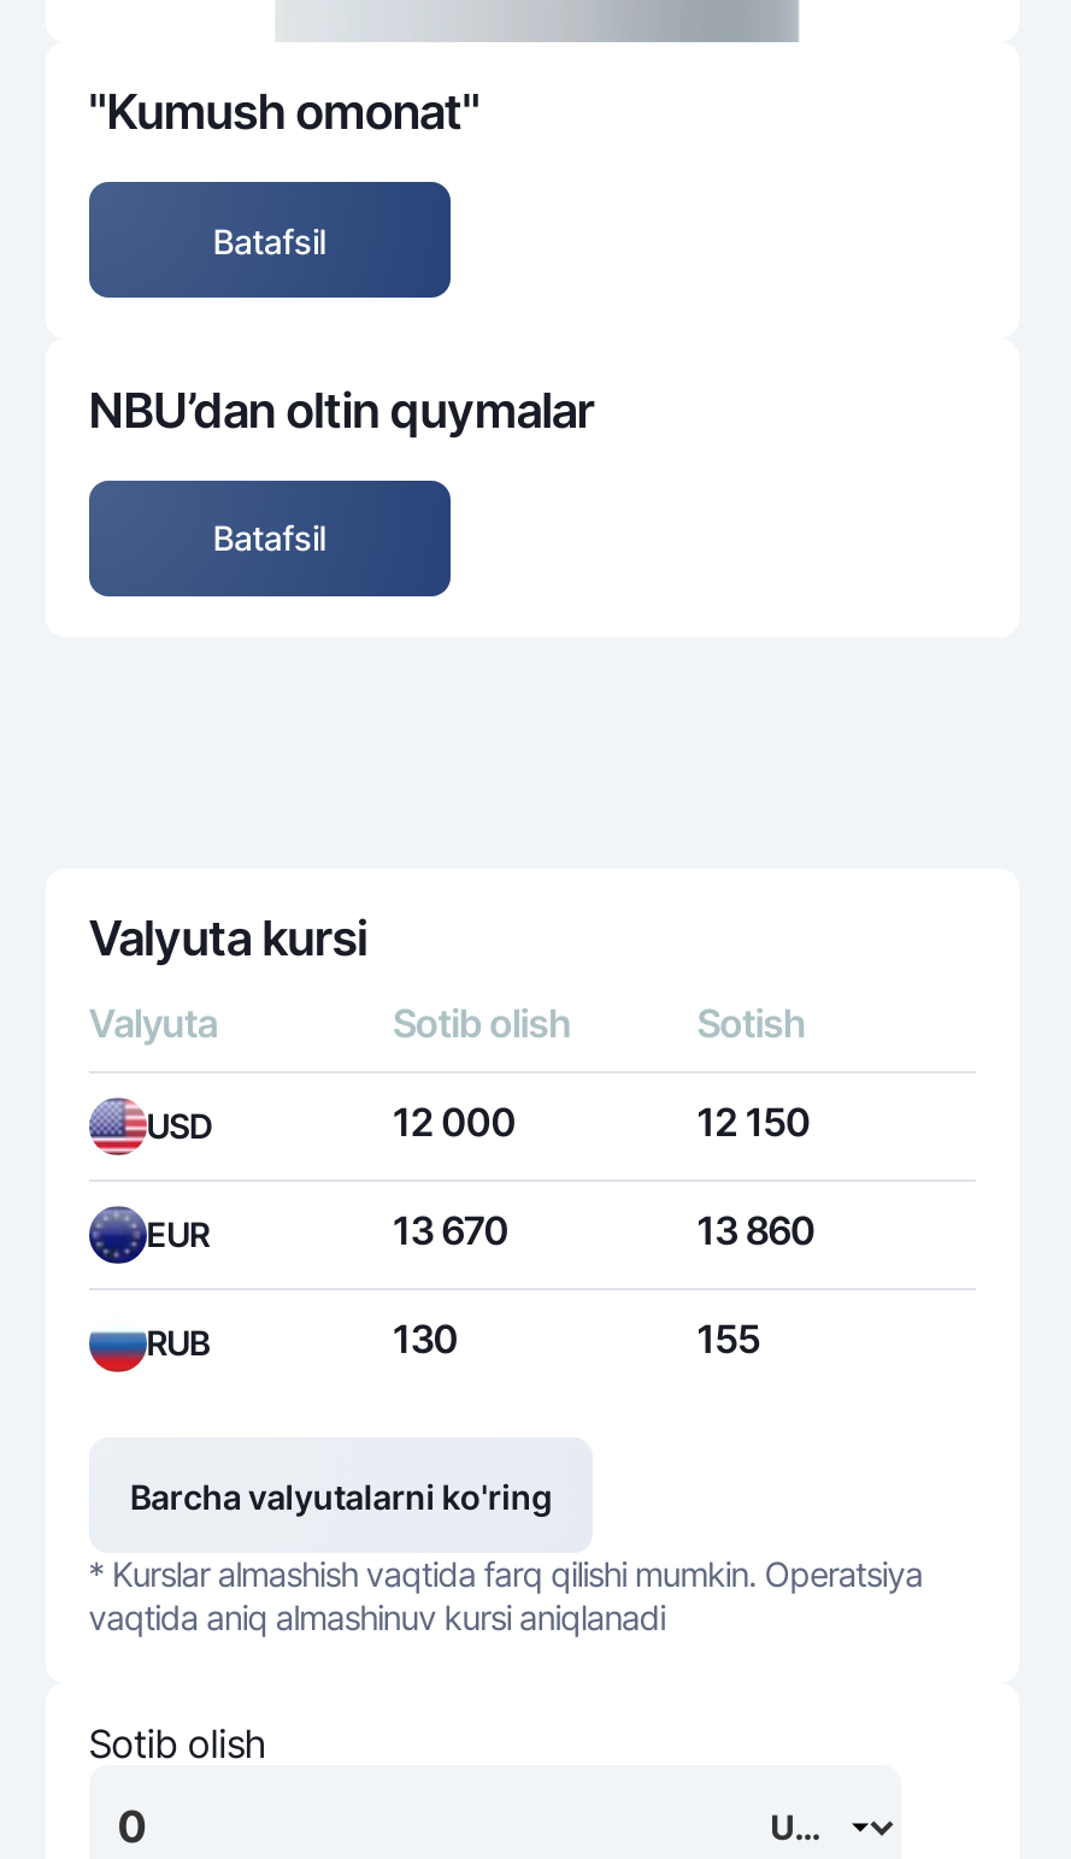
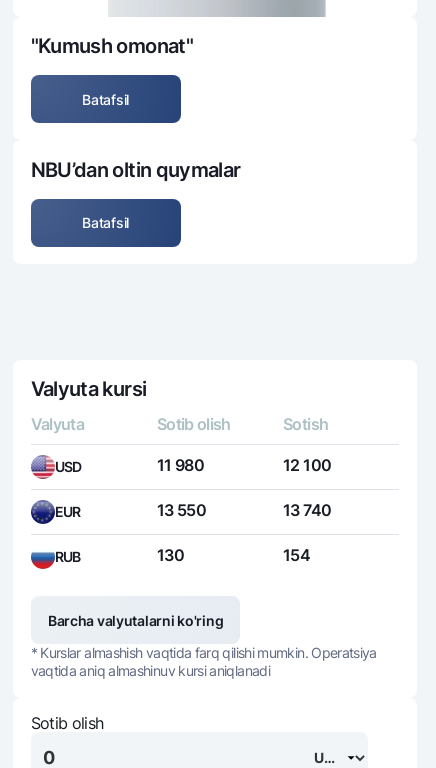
- 12 000
+ 11 980

- 12 150
+ 12 100

- 13 670
+ 13 550

- 13 860
+ 13 740

- 155
+ 154
